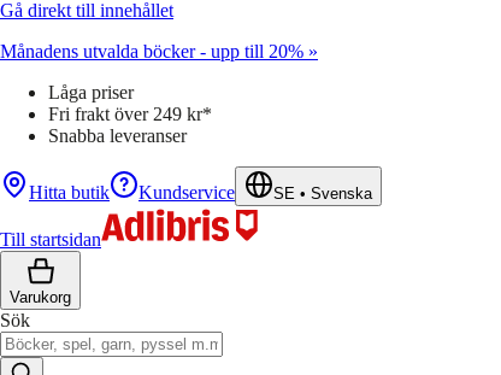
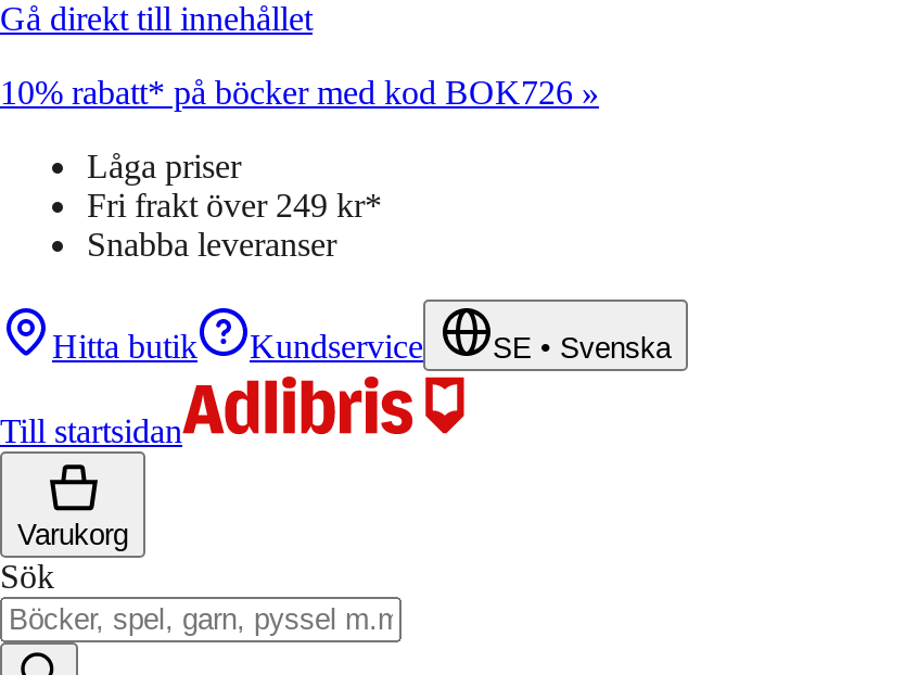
- Månadens utvalda böcker - upp till 20% »
+ 10% rabatt* på böcker med kod BOK726 »
